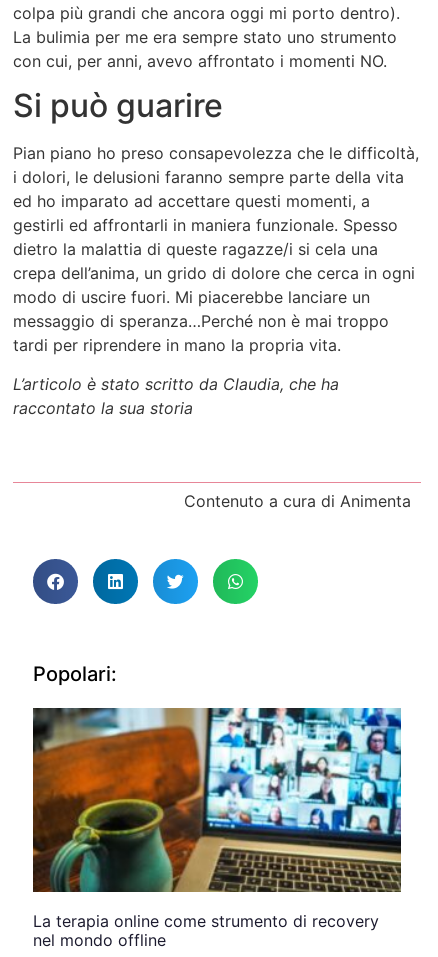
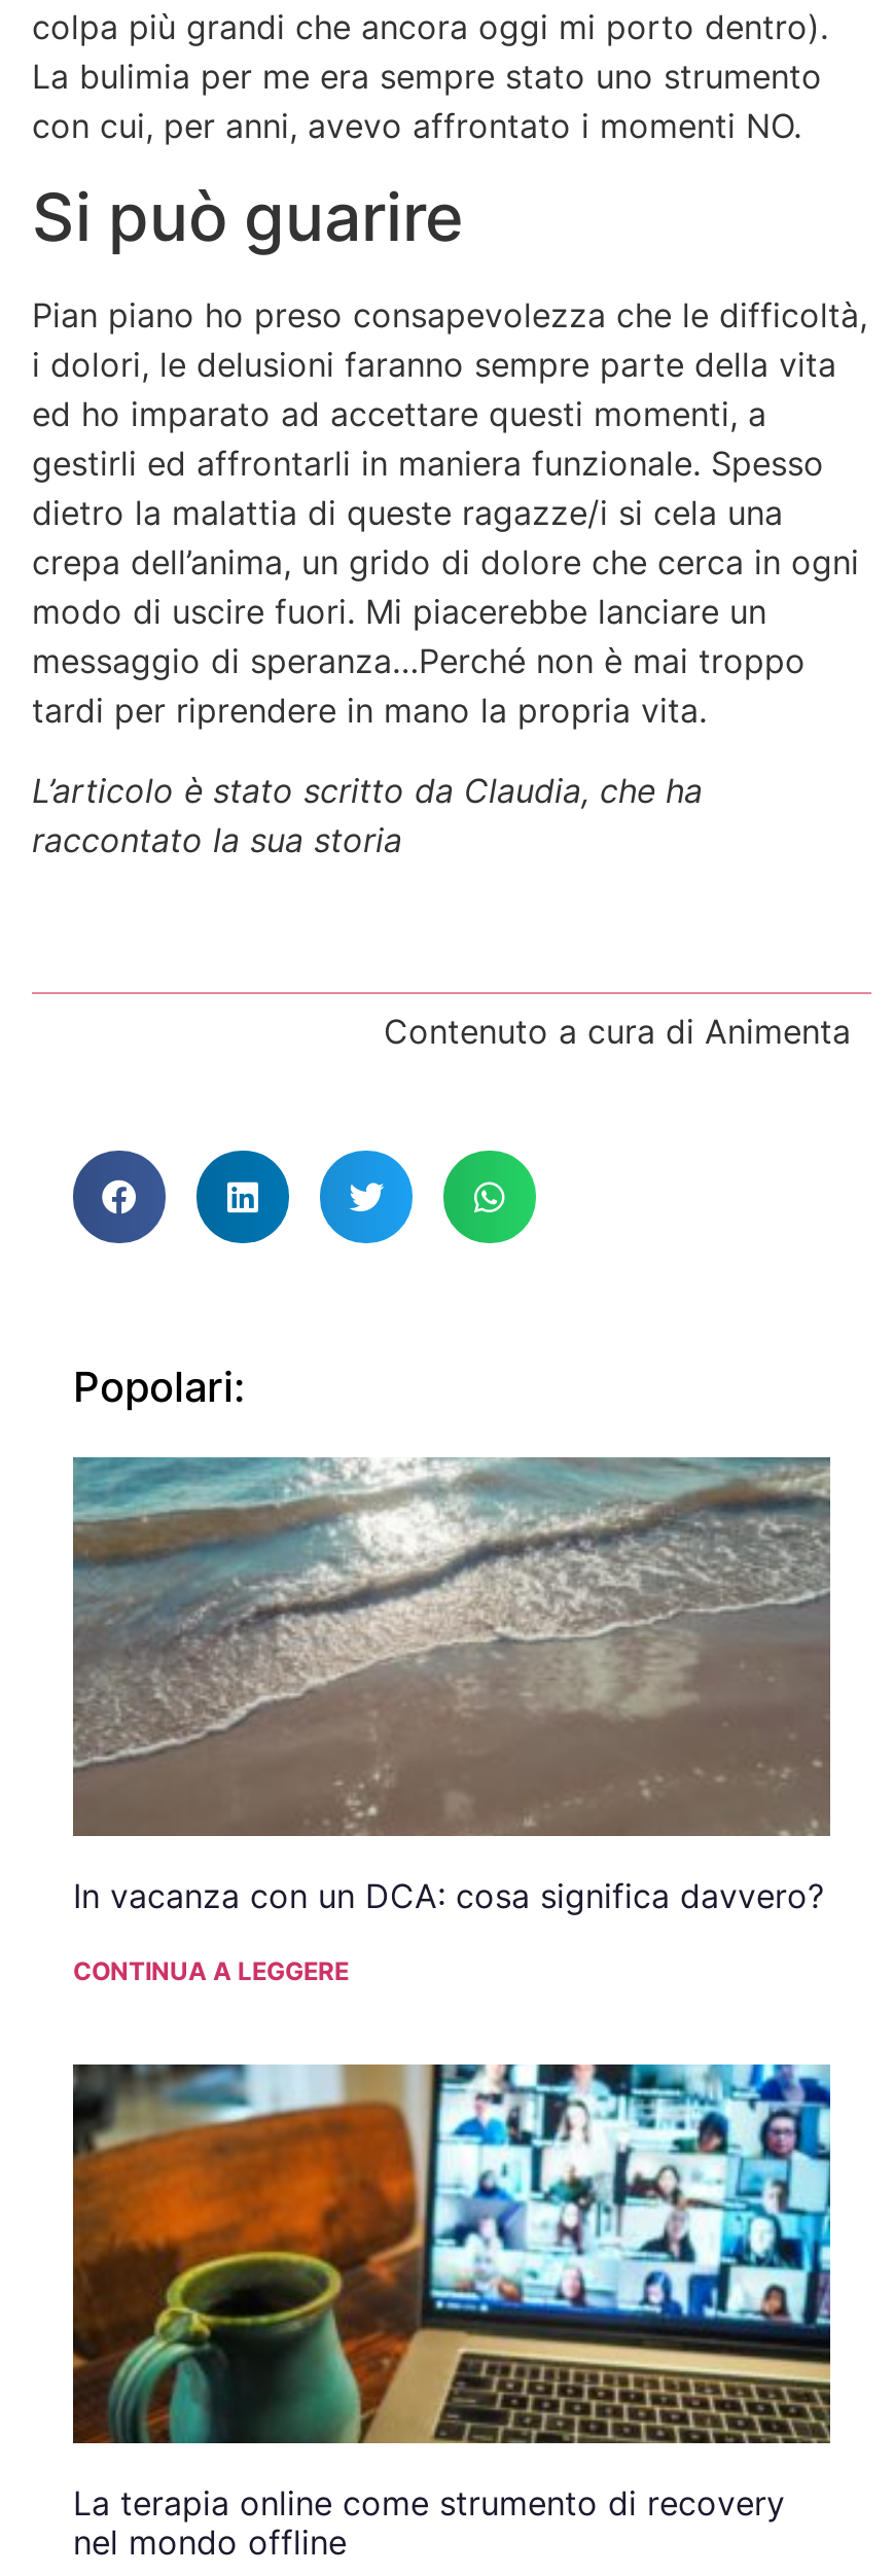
+ [image]
+ In vacanza con un DCA: cosa significa davvero?
+ CONTINUA A LEGGERE
